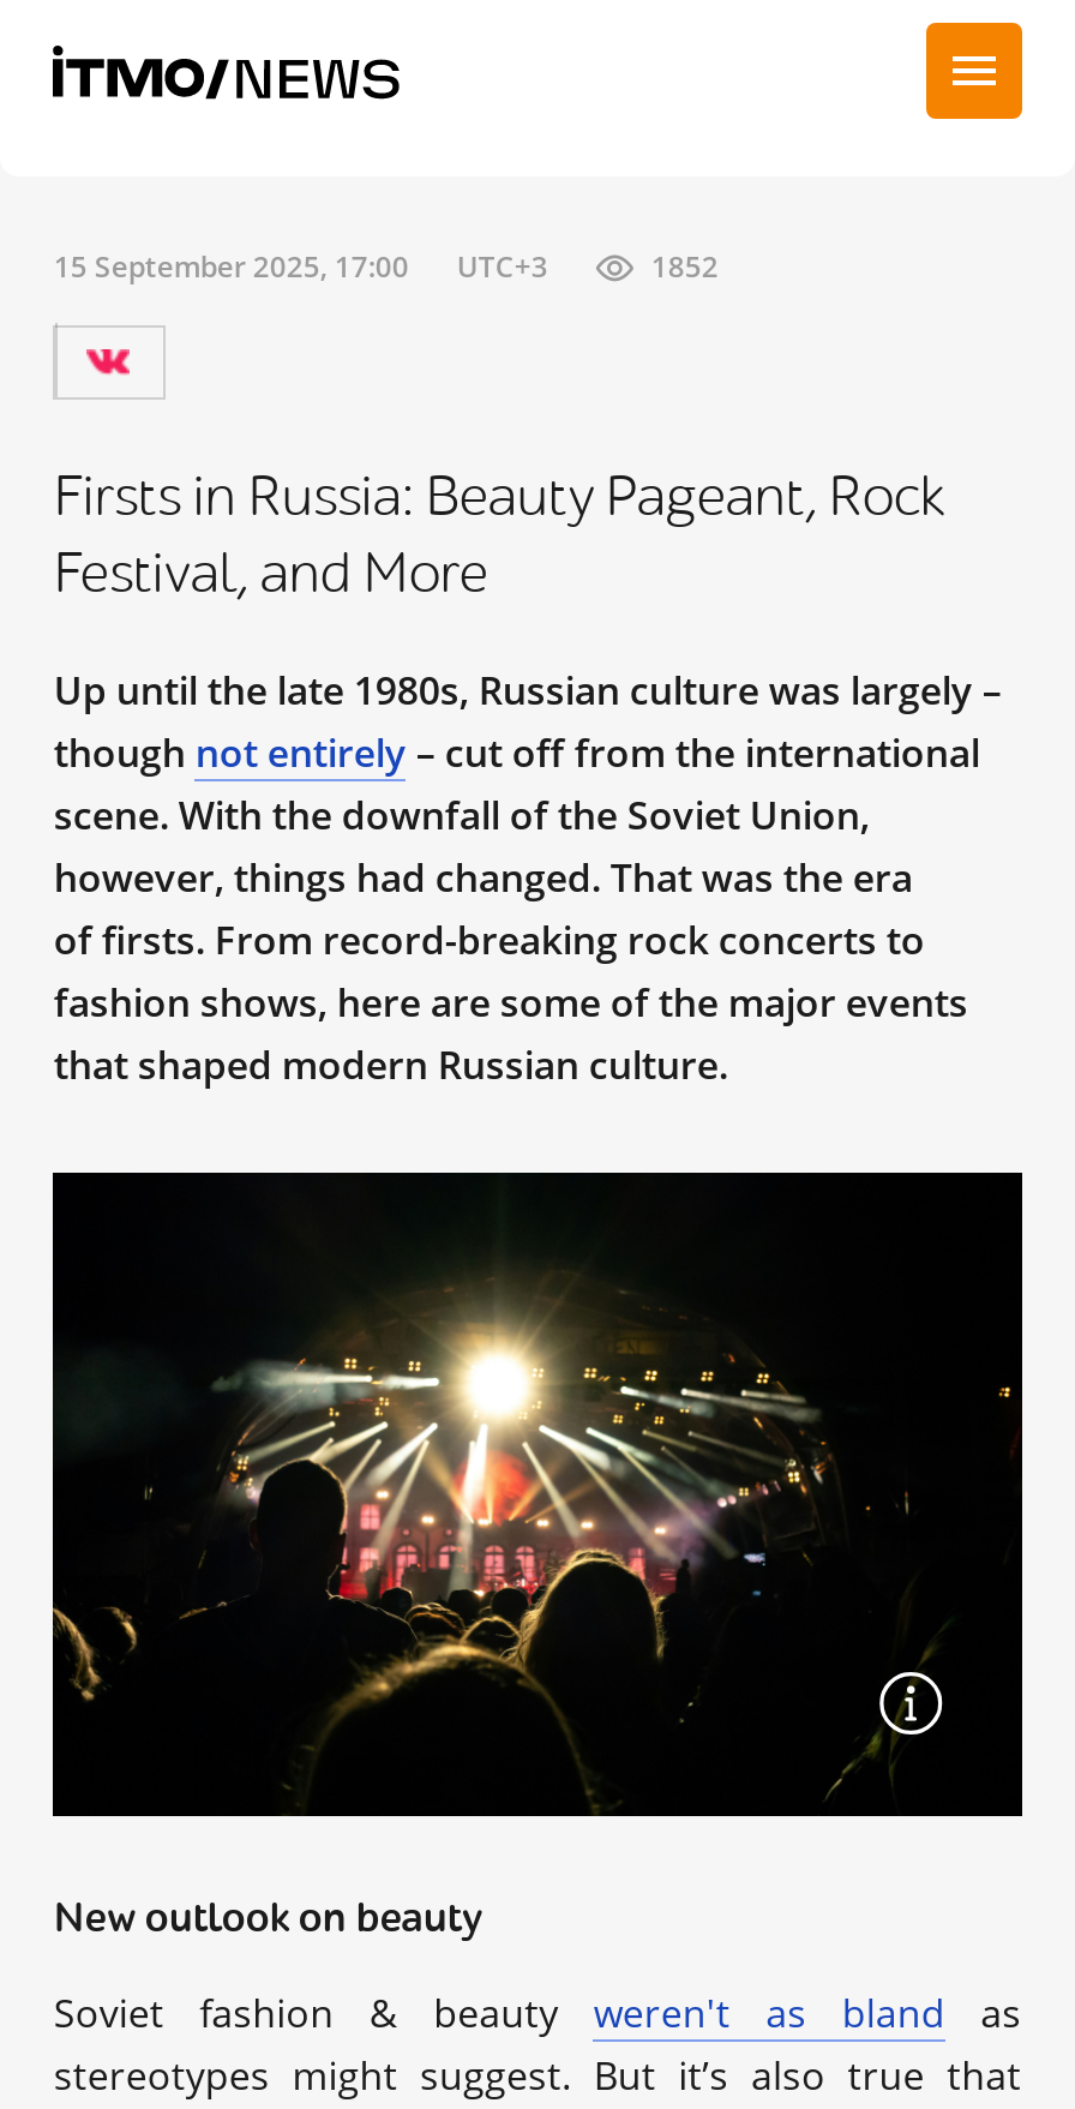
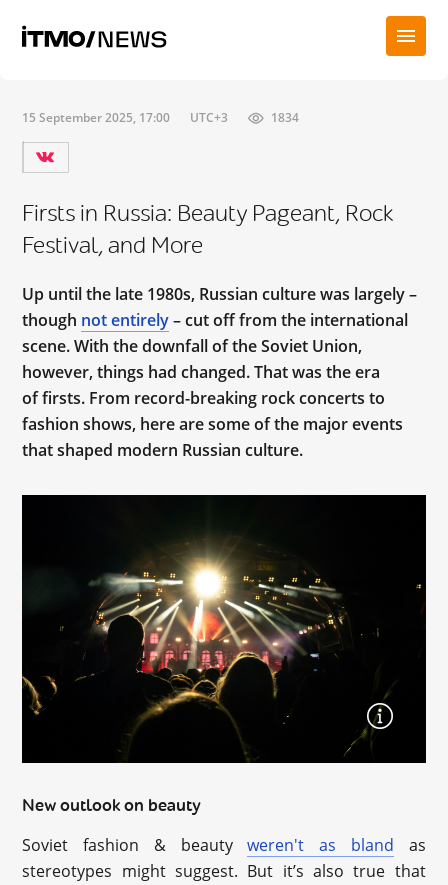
- 1852
+ 1834
